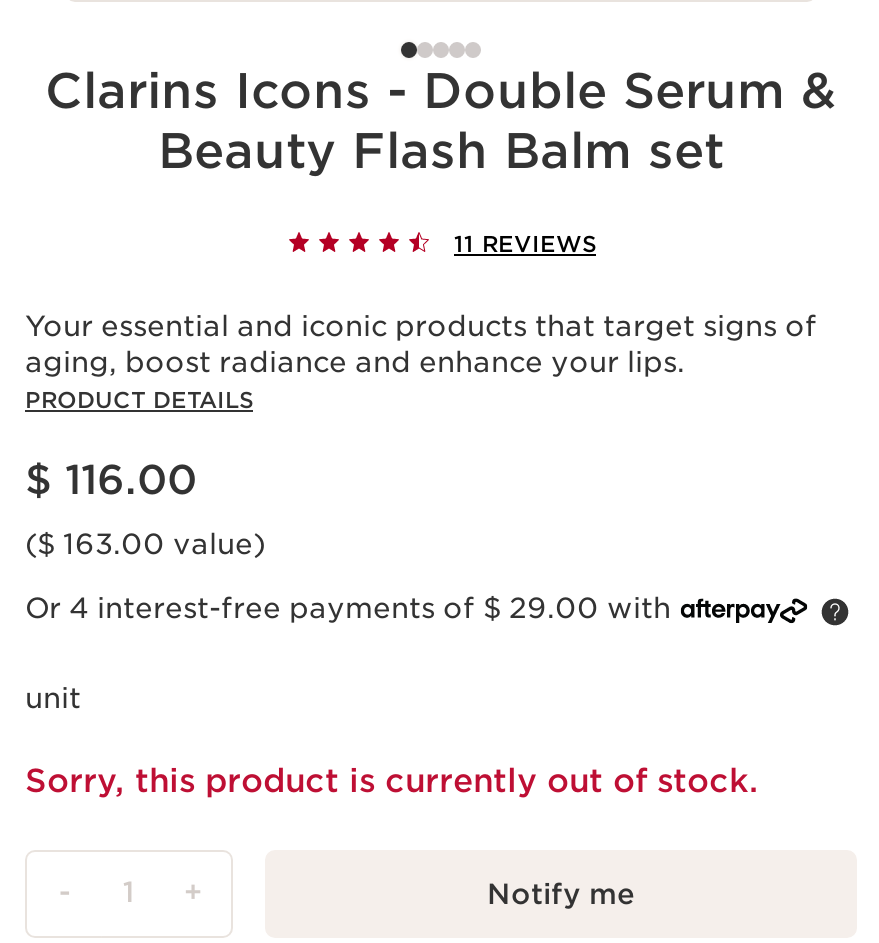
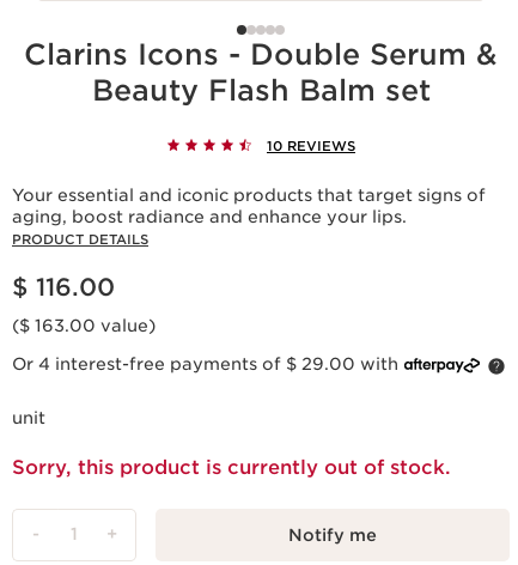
- 11 REVIEWS
+ 10 REVIEWS
